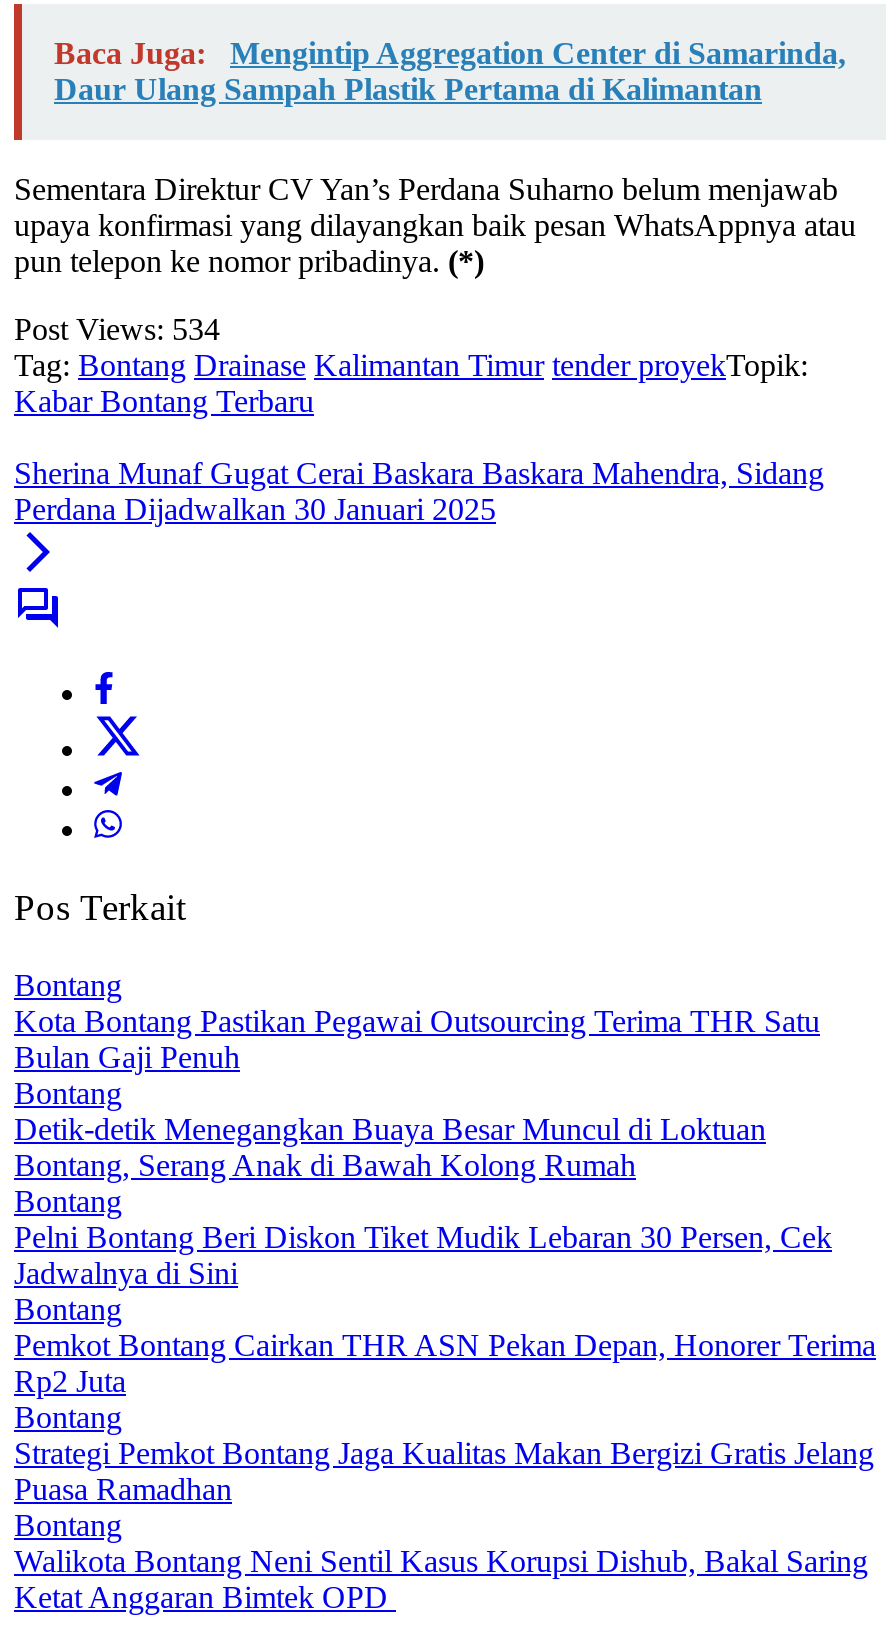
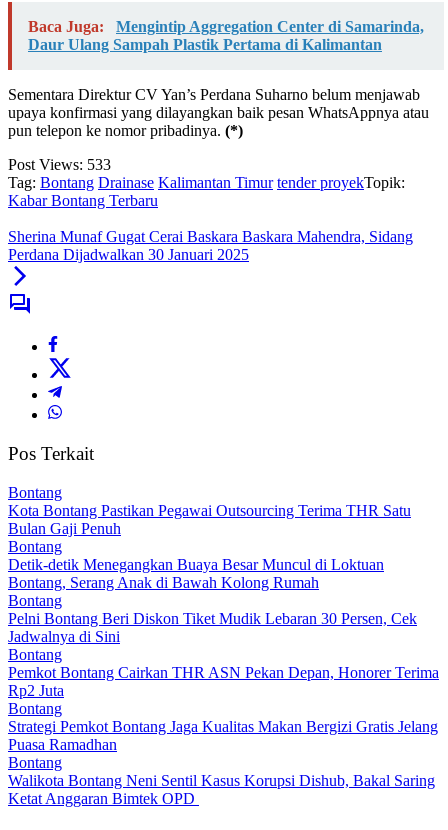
- Post Views: 534
+ Post Views: 533
